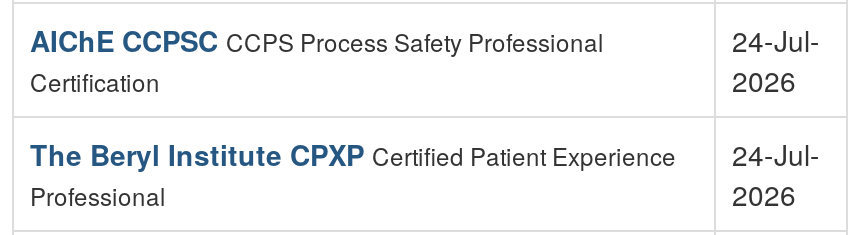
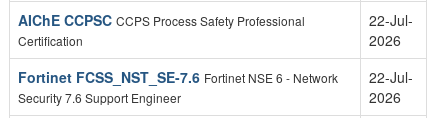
- 24-Jul-
+ 22-Jul-

- The Beryl Institute CPXP Certified Patient Experience
- Professional
+ Fortinet FCSS_NST_SE-7.6 Fortinet NSE 6 - Network
+ Security 7.6 Support Engineer

- 24-Jul-
+ 22-Jul-
